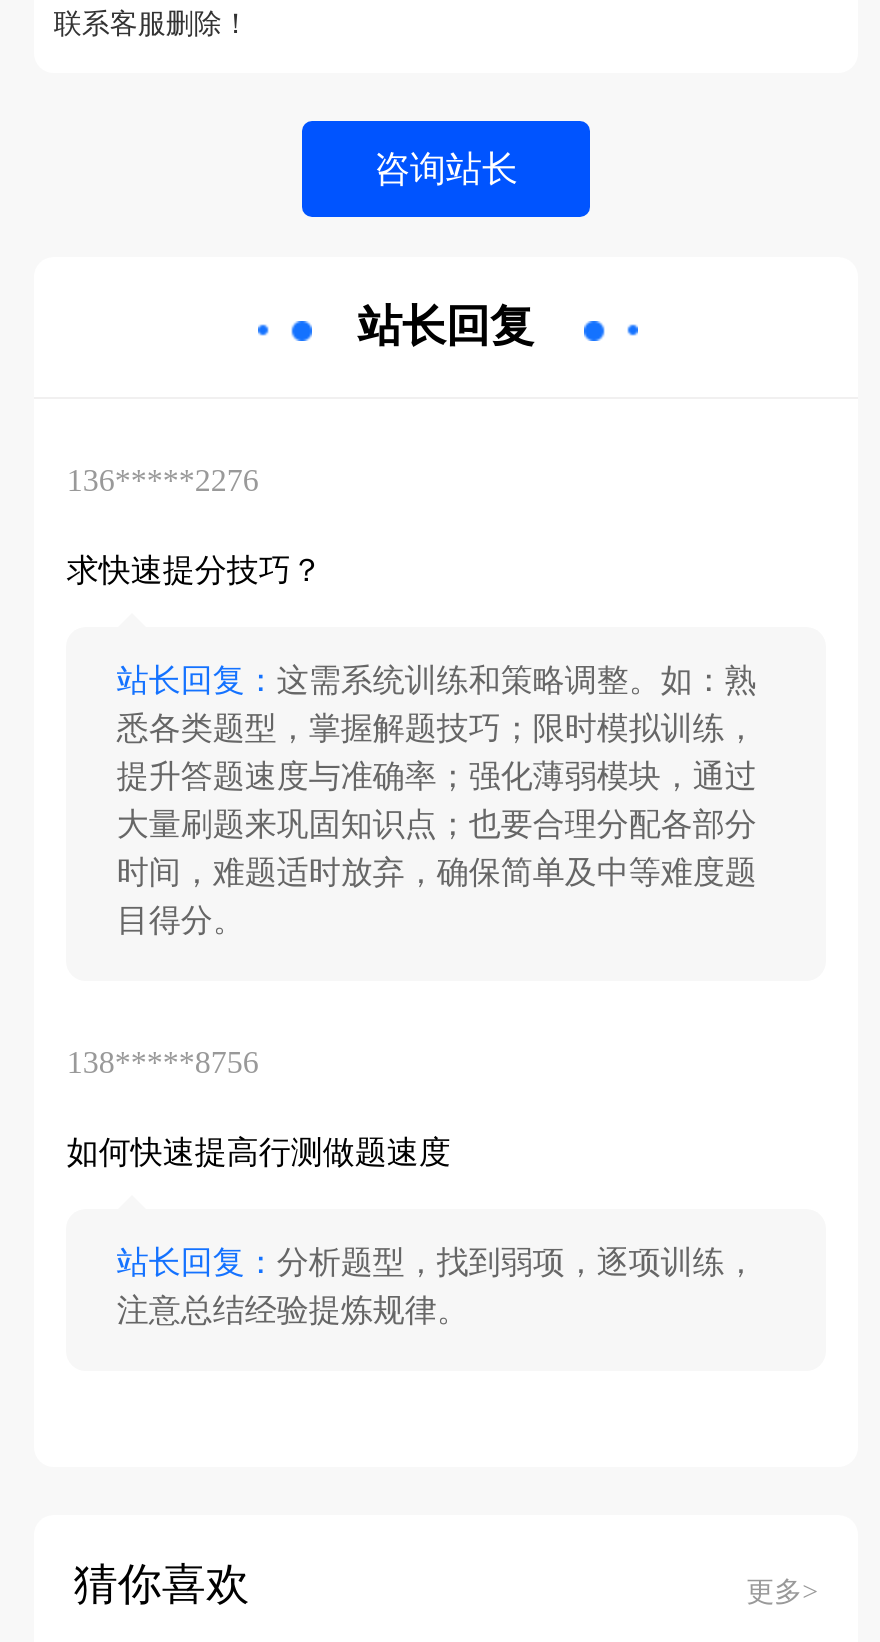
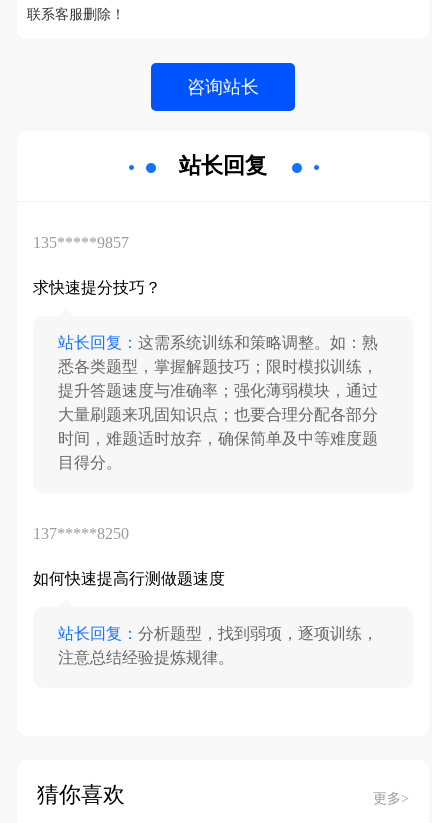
- 136*****2276
+ 135*****9857

- 138*****8756
+ 137*****8250
